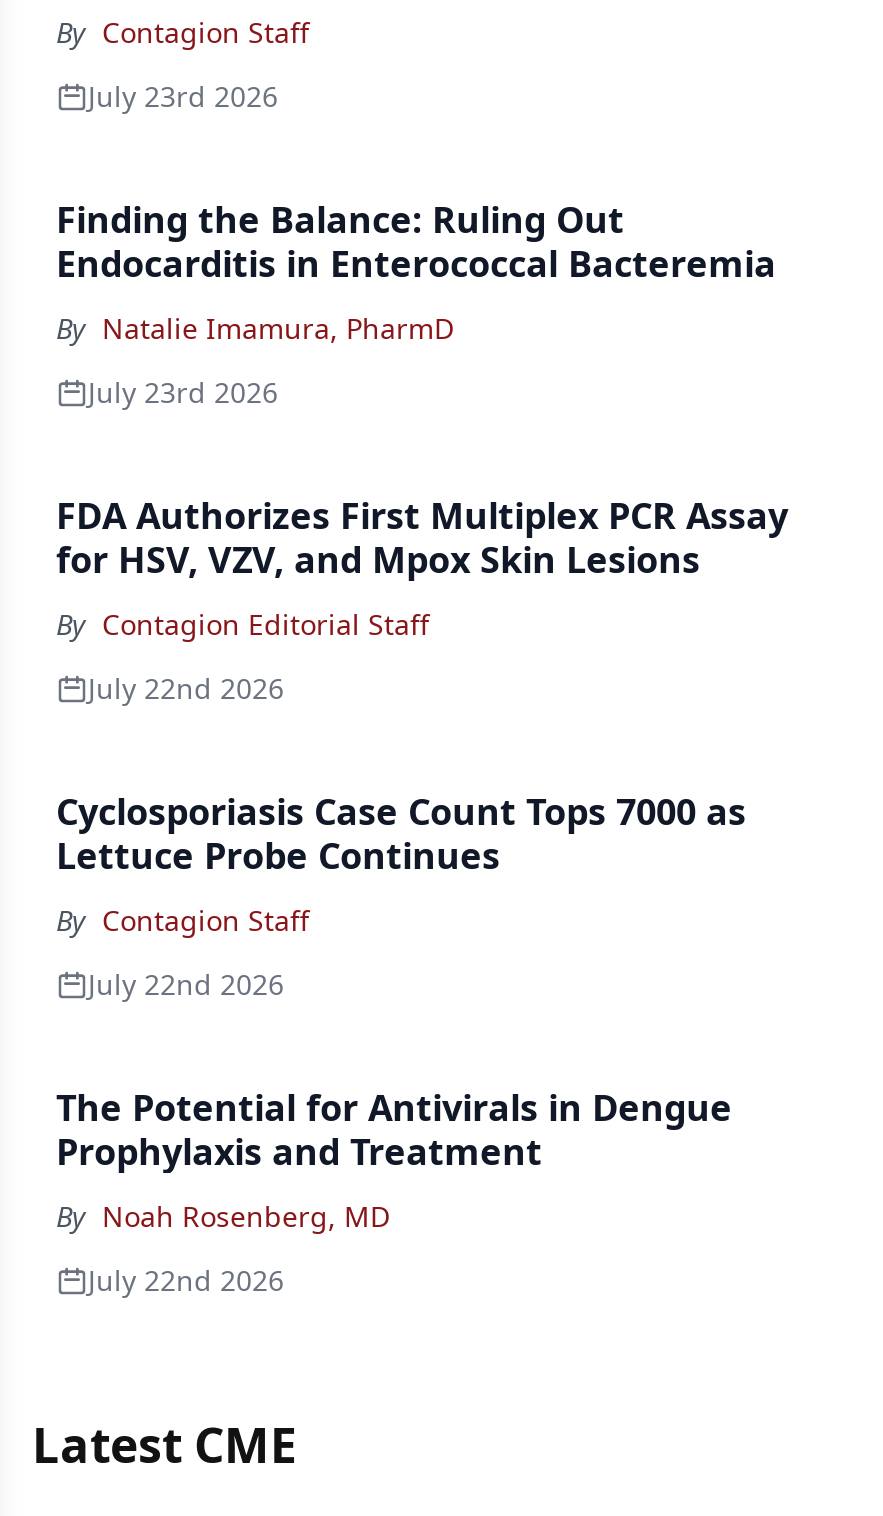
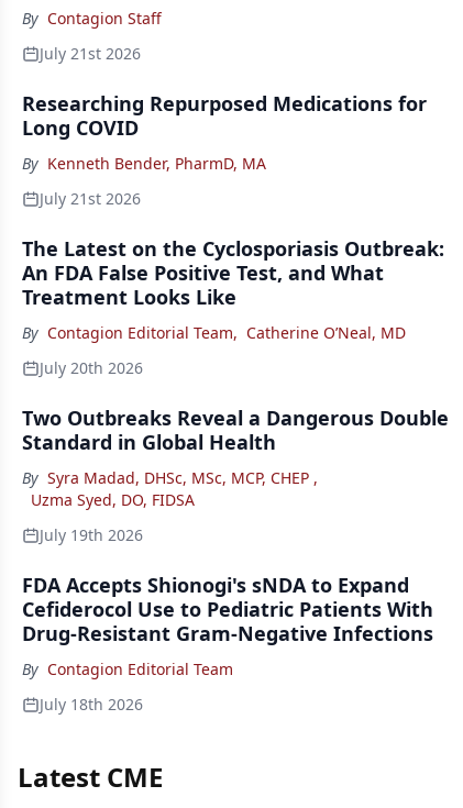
- July 23rd 2026
+ July 21st 2026

- Finding the Balance: Ruling Out
- Endocarditis in Enterococcal Bacteremia
+ Researching Repurposed Medications for
+ Long COVID

- By Natalie Imamura, PharmD
+ By Kenneth Bender, PharmD, MA

- July 23rd 2026
+ July 21st 2026

- FDA Authorizes First Multiplex PCR Assay
- for HSV, VZV, and Mpox Skin Lesions
+ The Latest on the Cyclosporiasis Outbreak:
+ An FDA False Positive Test, and What
+ Treatment Looks Like

- By Contagion Editorial Staff
+ By Contagion Editorial Team, Catherine O’Neal, MD

- July 22nd 2026
+ July 20th 2026

- Cyclosporiasis Case Count Tops 7000 as
- Lettuce Probe Continues
+ Two Outbreaks Reveal a Dangerous Double
+ Standard in Global Health

- By Contagion Staff
+ By Syra Madad, DHSc, MSc, MCP, CHEP,
+ Uzma Syed, DO, FIDSA

- July 22nd 2026
+ July 19th 2026

- The Potential for Antivirals in Dengue
- Prophylaxis and Treatment
+ FDA Accepts Shionogi's sNDA to Expand
+ Cefiderocol Use to Pediatric Patients With
+ Drug-Resistant Gram-Negative Infections

- By Noah Rosenberg, MD
+ By Contagion Editorial Team

- July 22nd 2026
+ July 18th 2026
